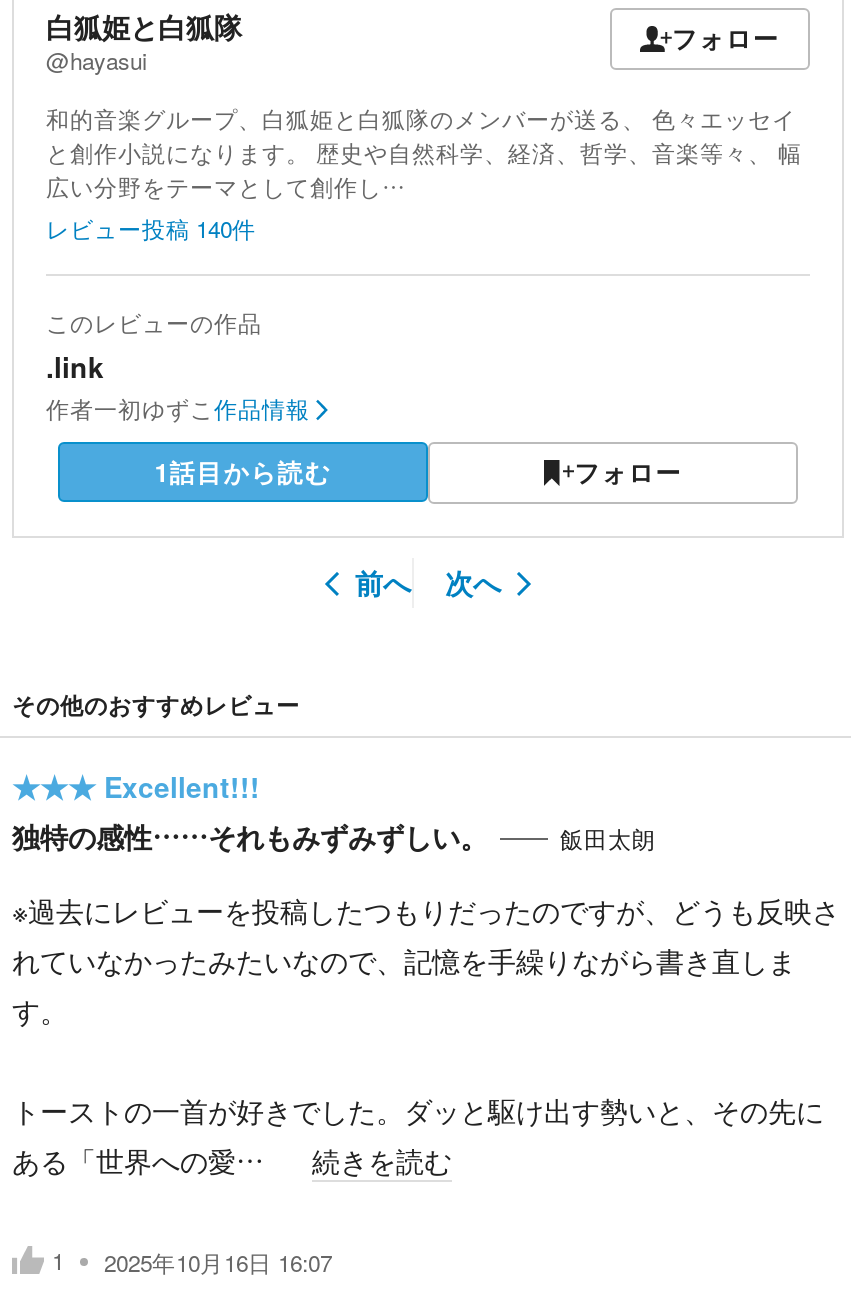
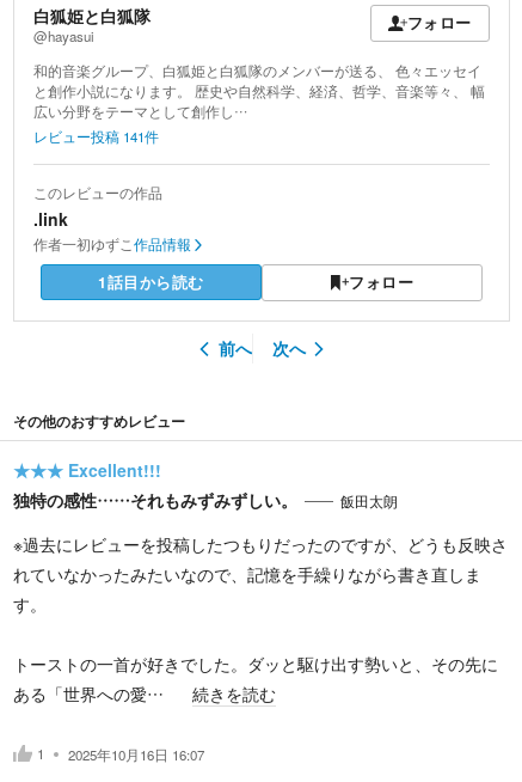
- レビュー投稿140件
+ レビュー投稿141件
